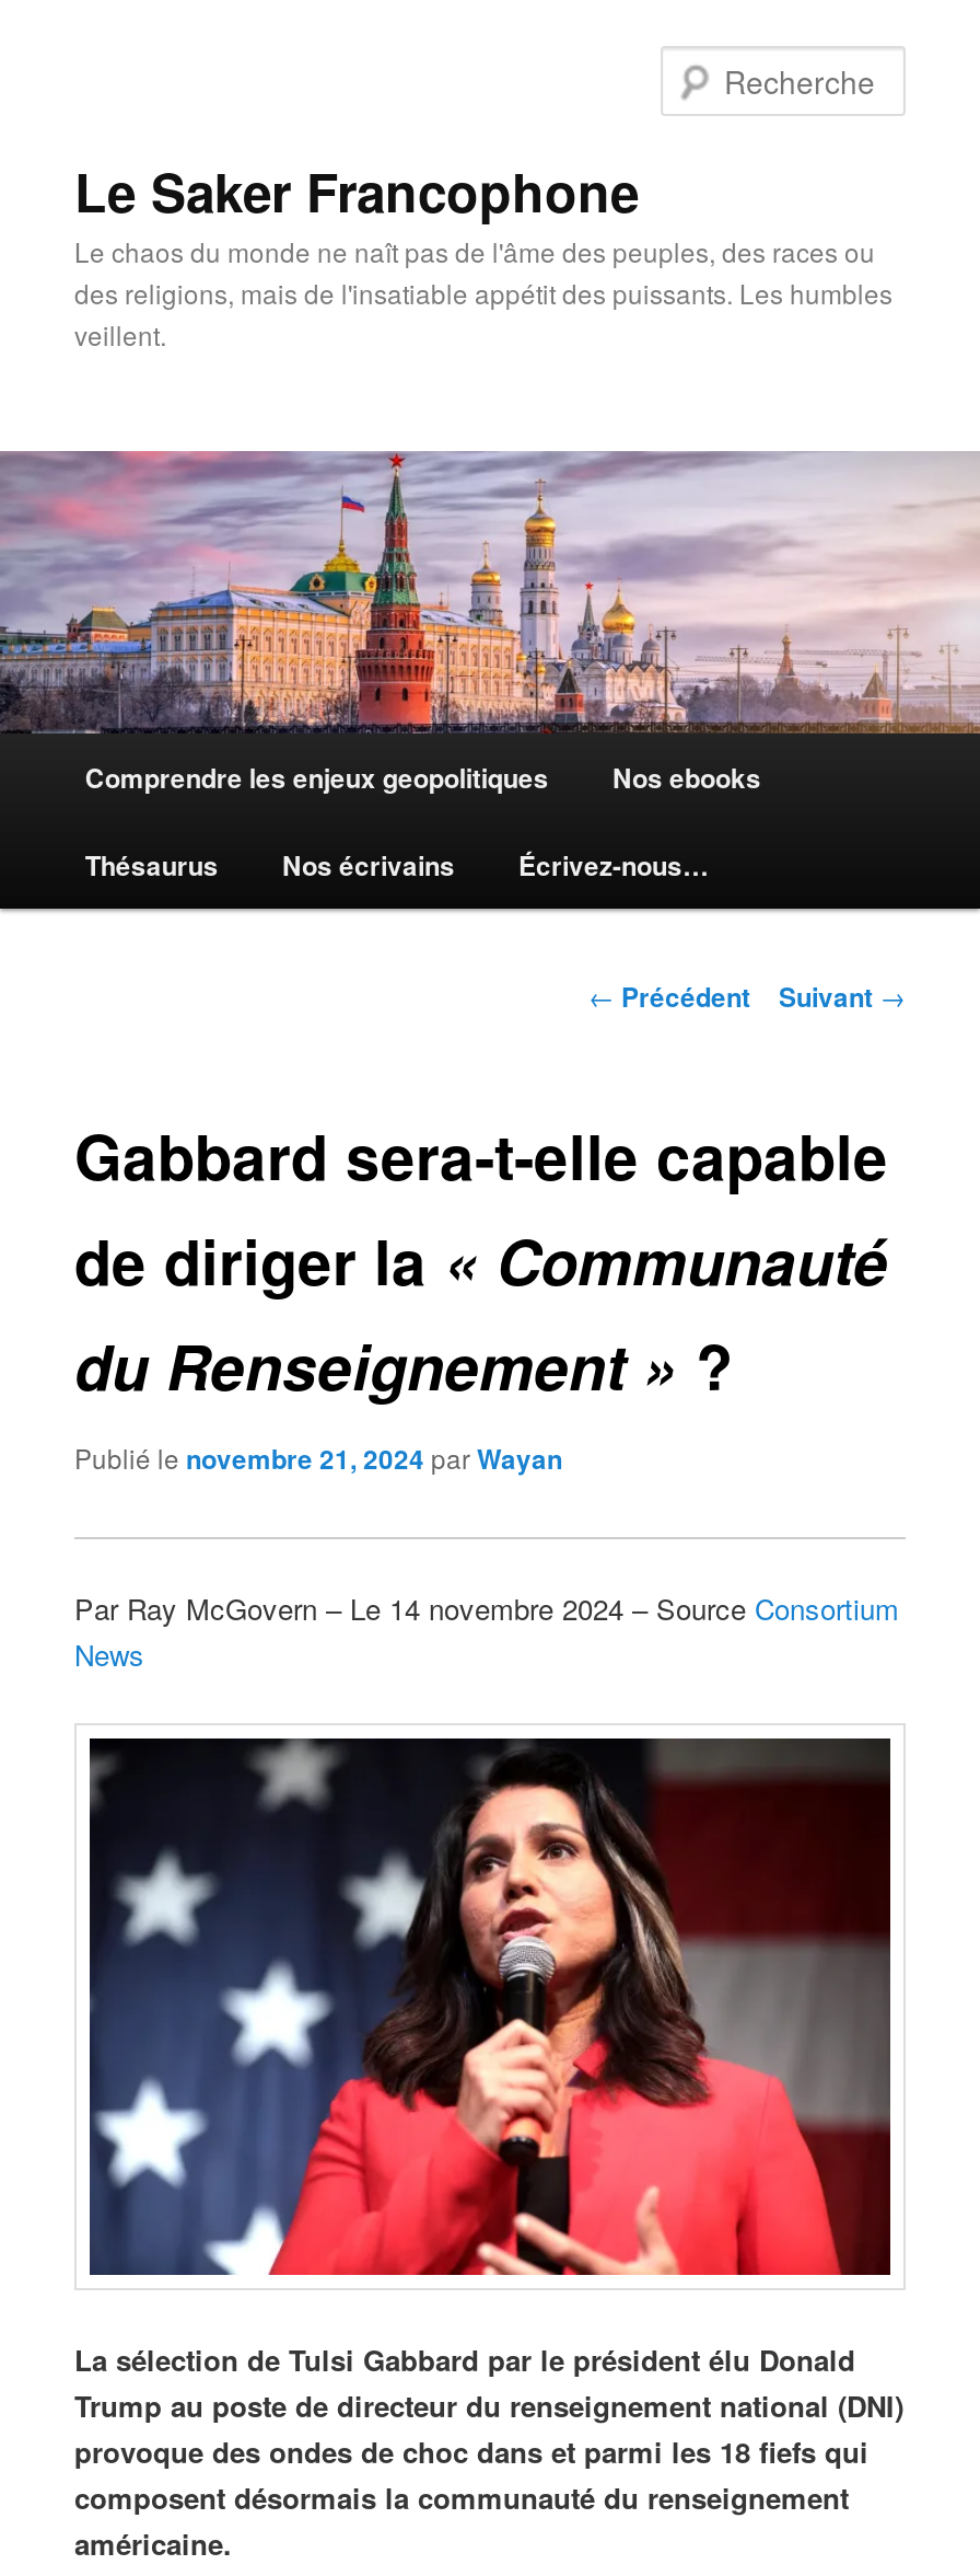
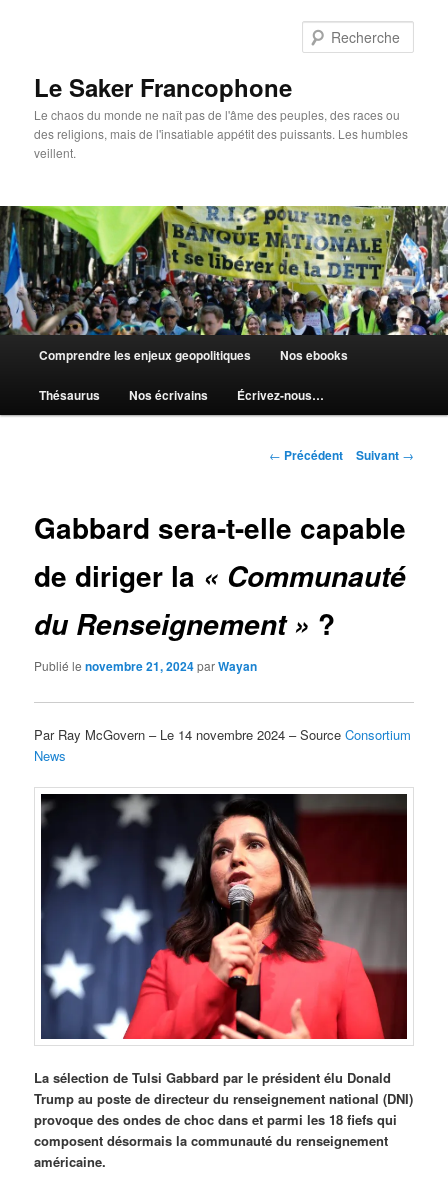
- [image]
+ [image]
